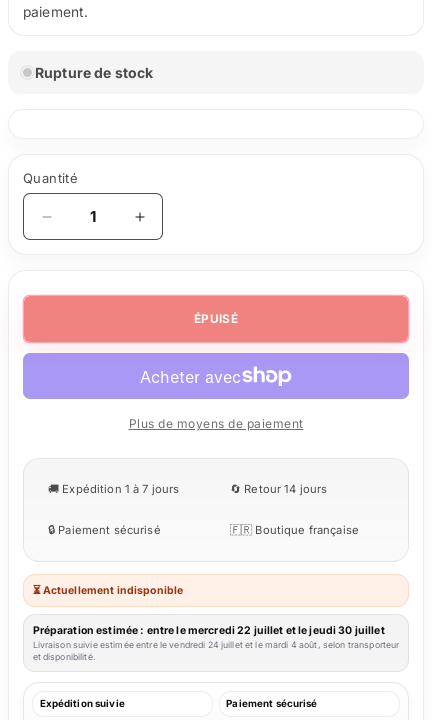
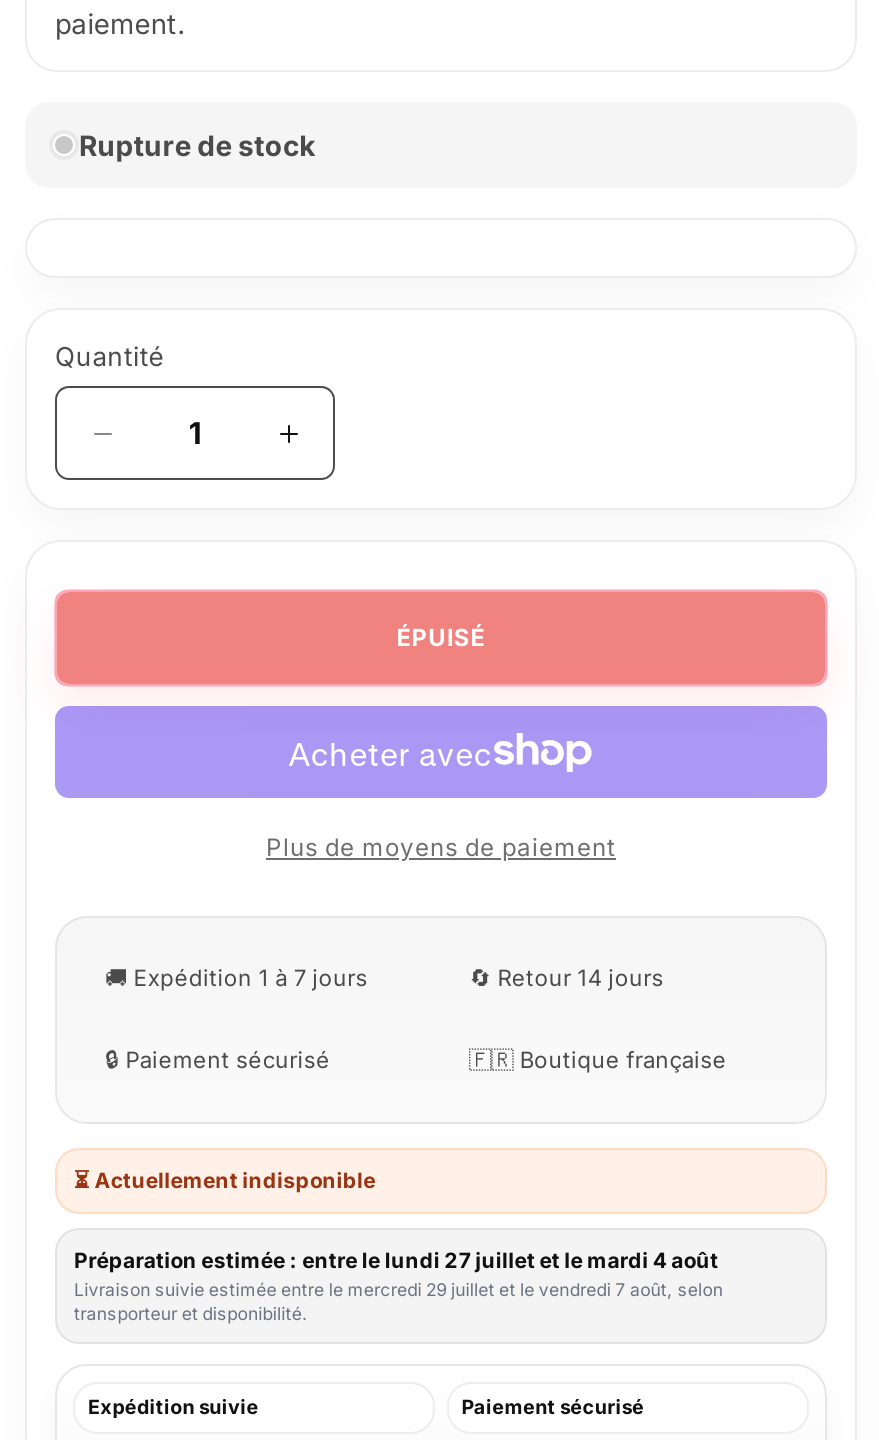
- Préparation estimée : entre le mercredi 22 juillet et le jeudi 30 juillet
- Livraison suivie estimée entre le vendredi 24 juillet et le mardi 4 août, selon transporteur
- et disponibilité.
+ Préparation estimée : entre le lundi 27 juillet et le mardi 4 août
+ Livraison suivie estimée entre le mercredi 29 juillet et le vendredi 7 août, selon
+ transporteur et disponibilité.
